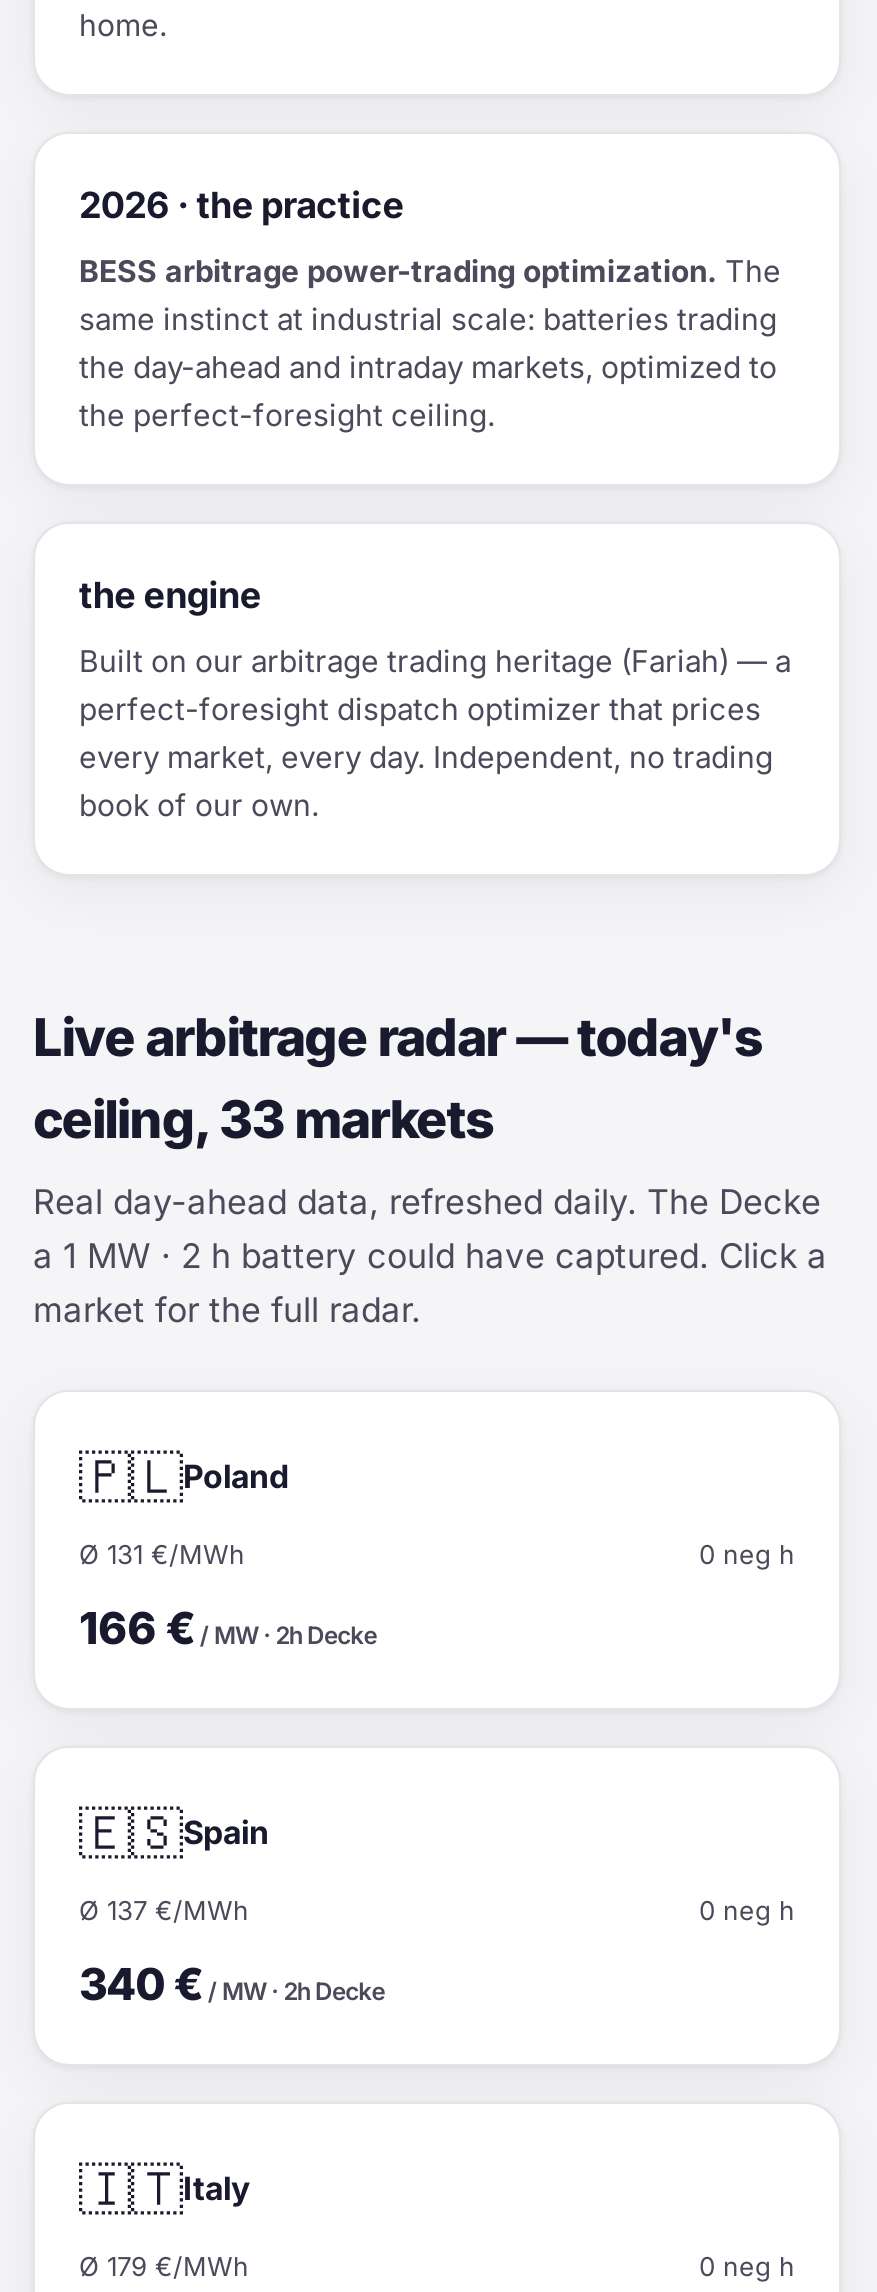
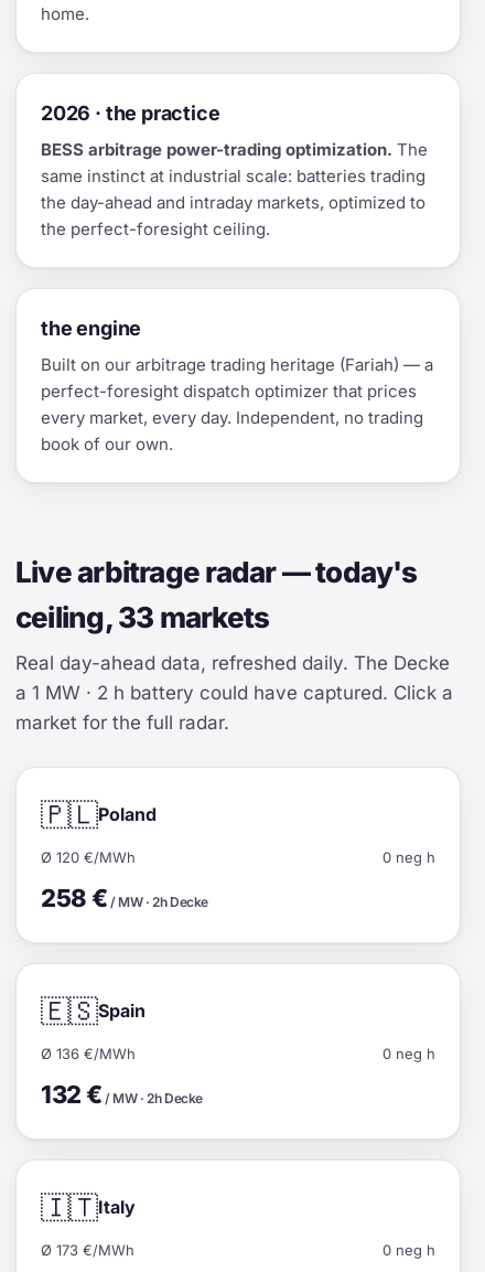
- Ø 131 €/MWh
+ Ø 120 €/MWh

- 166 €/ MW · 2h Decke
+ 258 €/ MW · 2h Decke

- Ø 137 €/MWh
+ Ø 136 €/MWh

- 340 €/ MW · 2h Decke
+ 132 €/ MW · 2h Decke

- Ø 179 €/MWh
+ Ø 173 €/MWh
